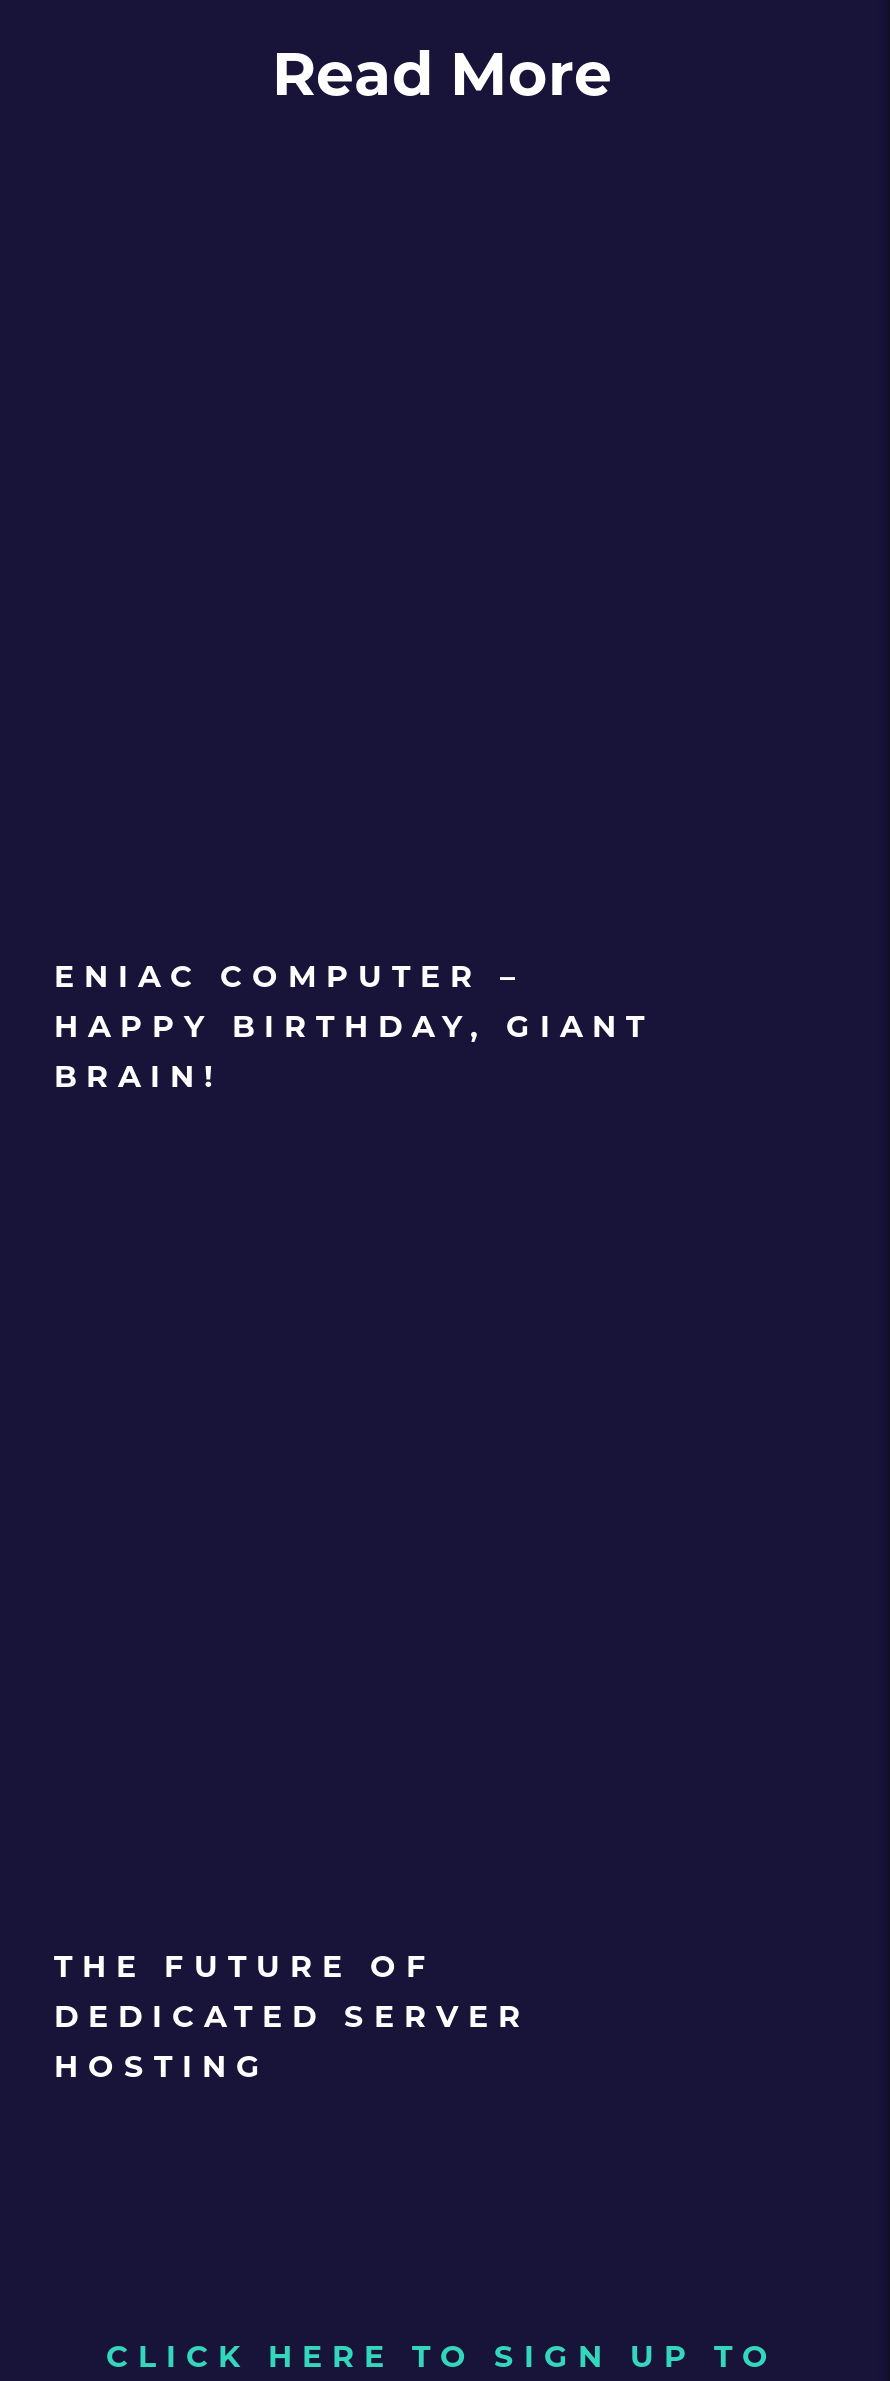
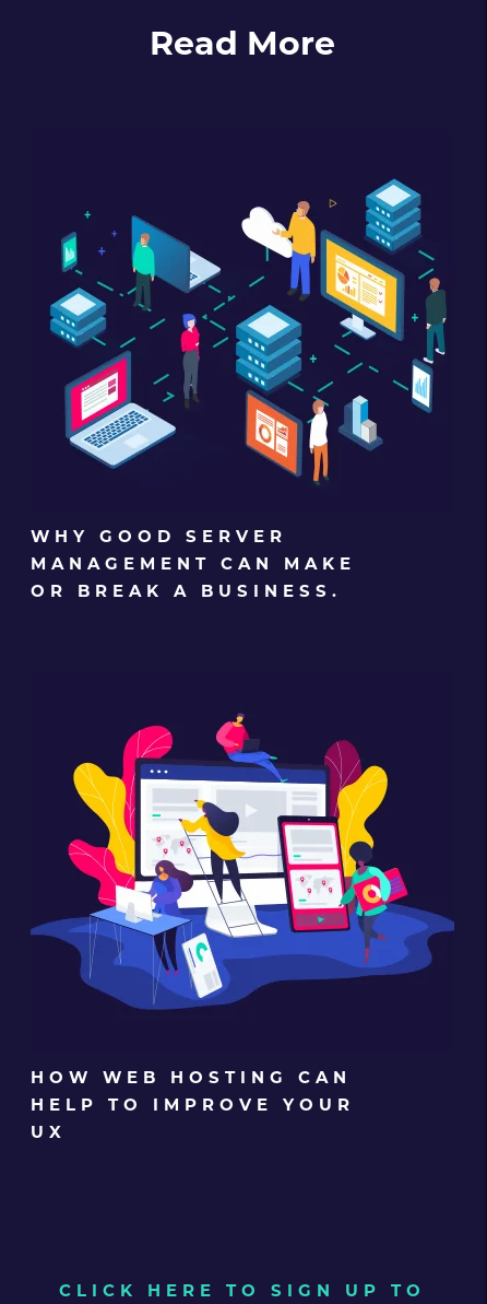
+ [image]

+ [image]

- ENIAC COMPUTER –
- HAPPY BIRTHDAY, GIANT
- BRAIN!
+ WHY GOOD SERVER
+ MANAGEMENT CAN MAKE
+ OR BREAK A BUSINESS.

- THE FUTURE OF
- DEDICATED SERVER
- HOSTING
+ HOW WEB HOSTING CAN
+ HELP TO IMPROVE YOUR
+ UX
